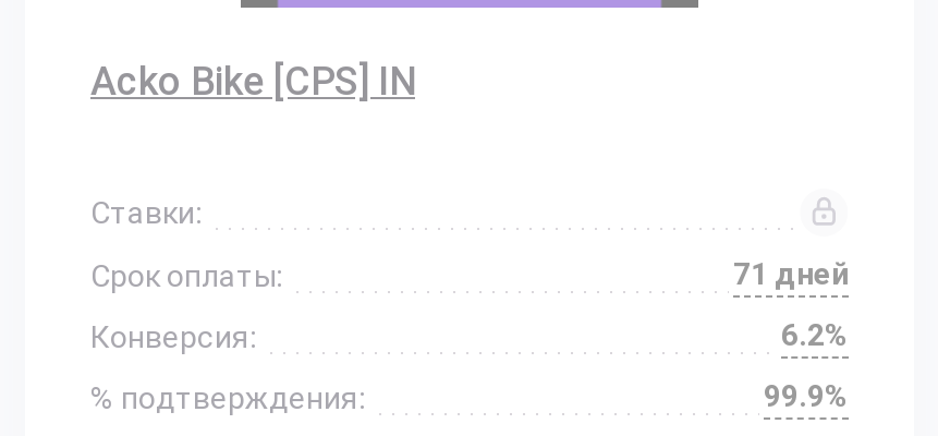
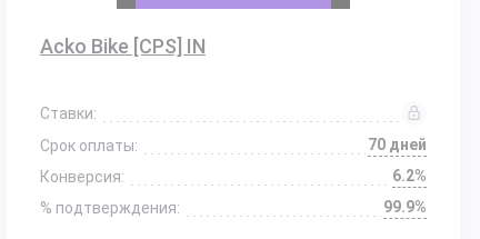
- 71 дней
+ 70 дней
